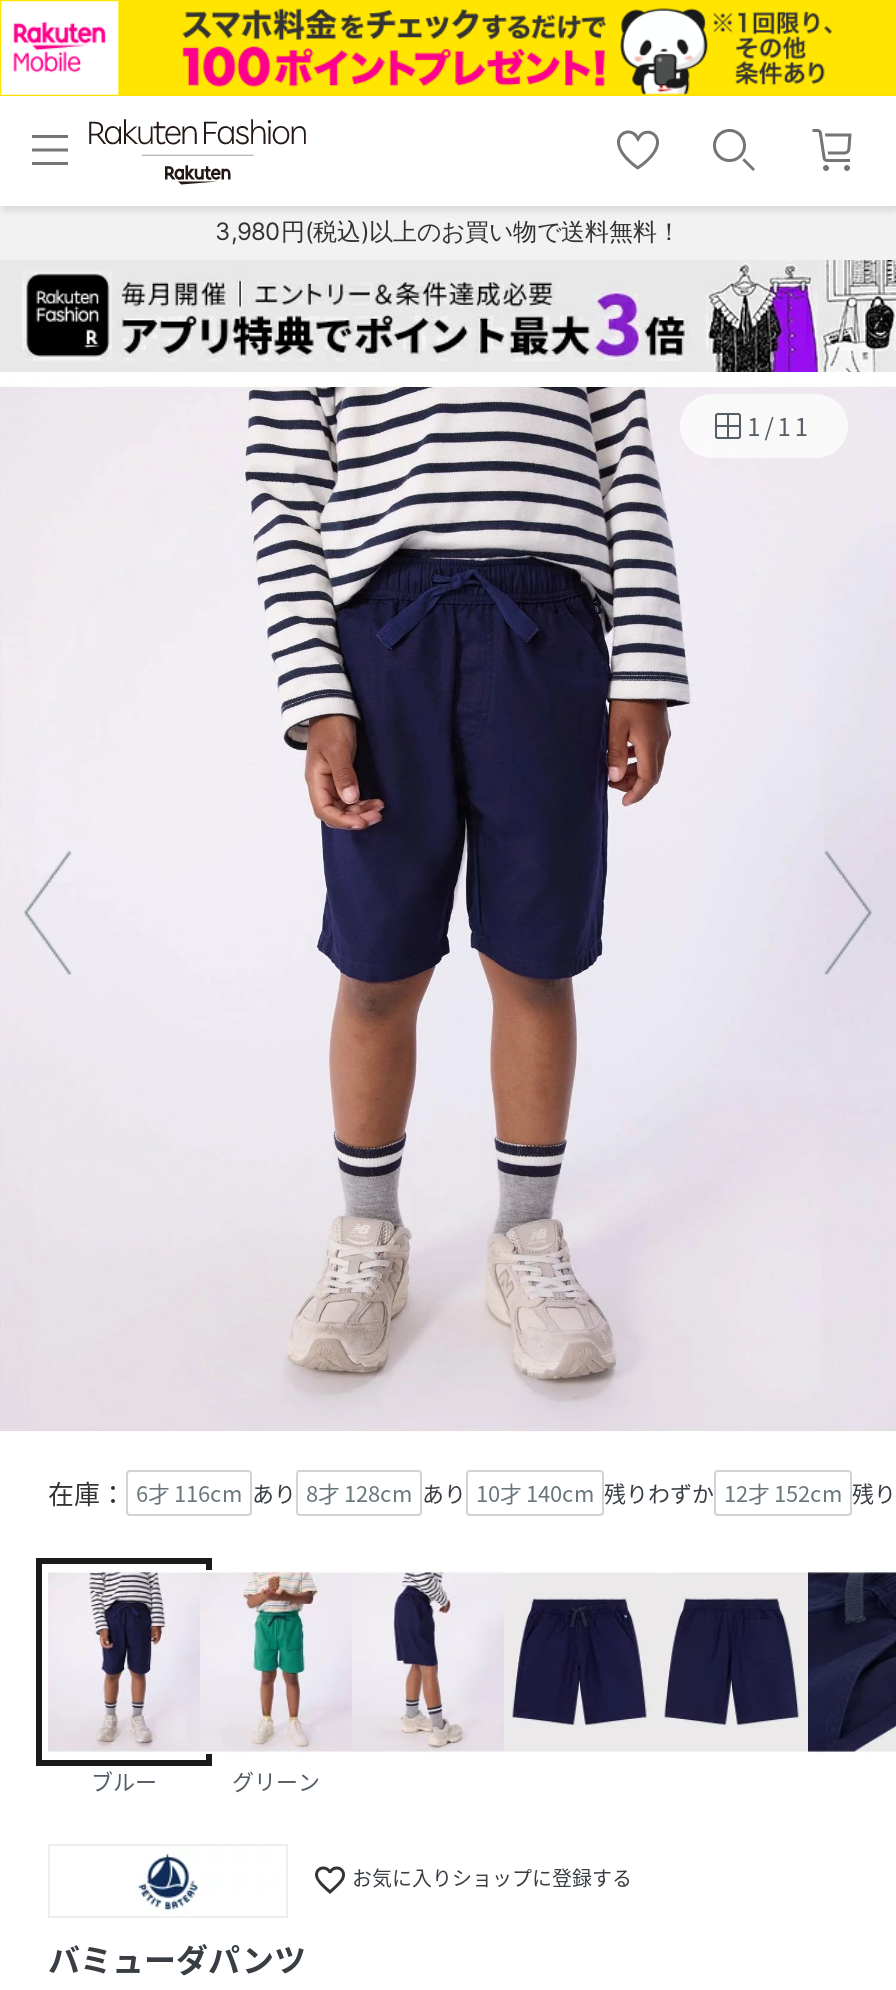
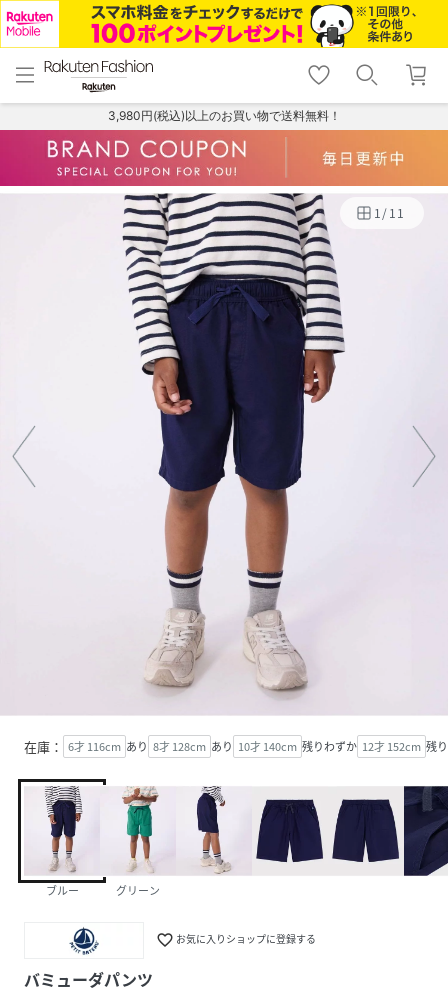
- [image]
+ [image]
